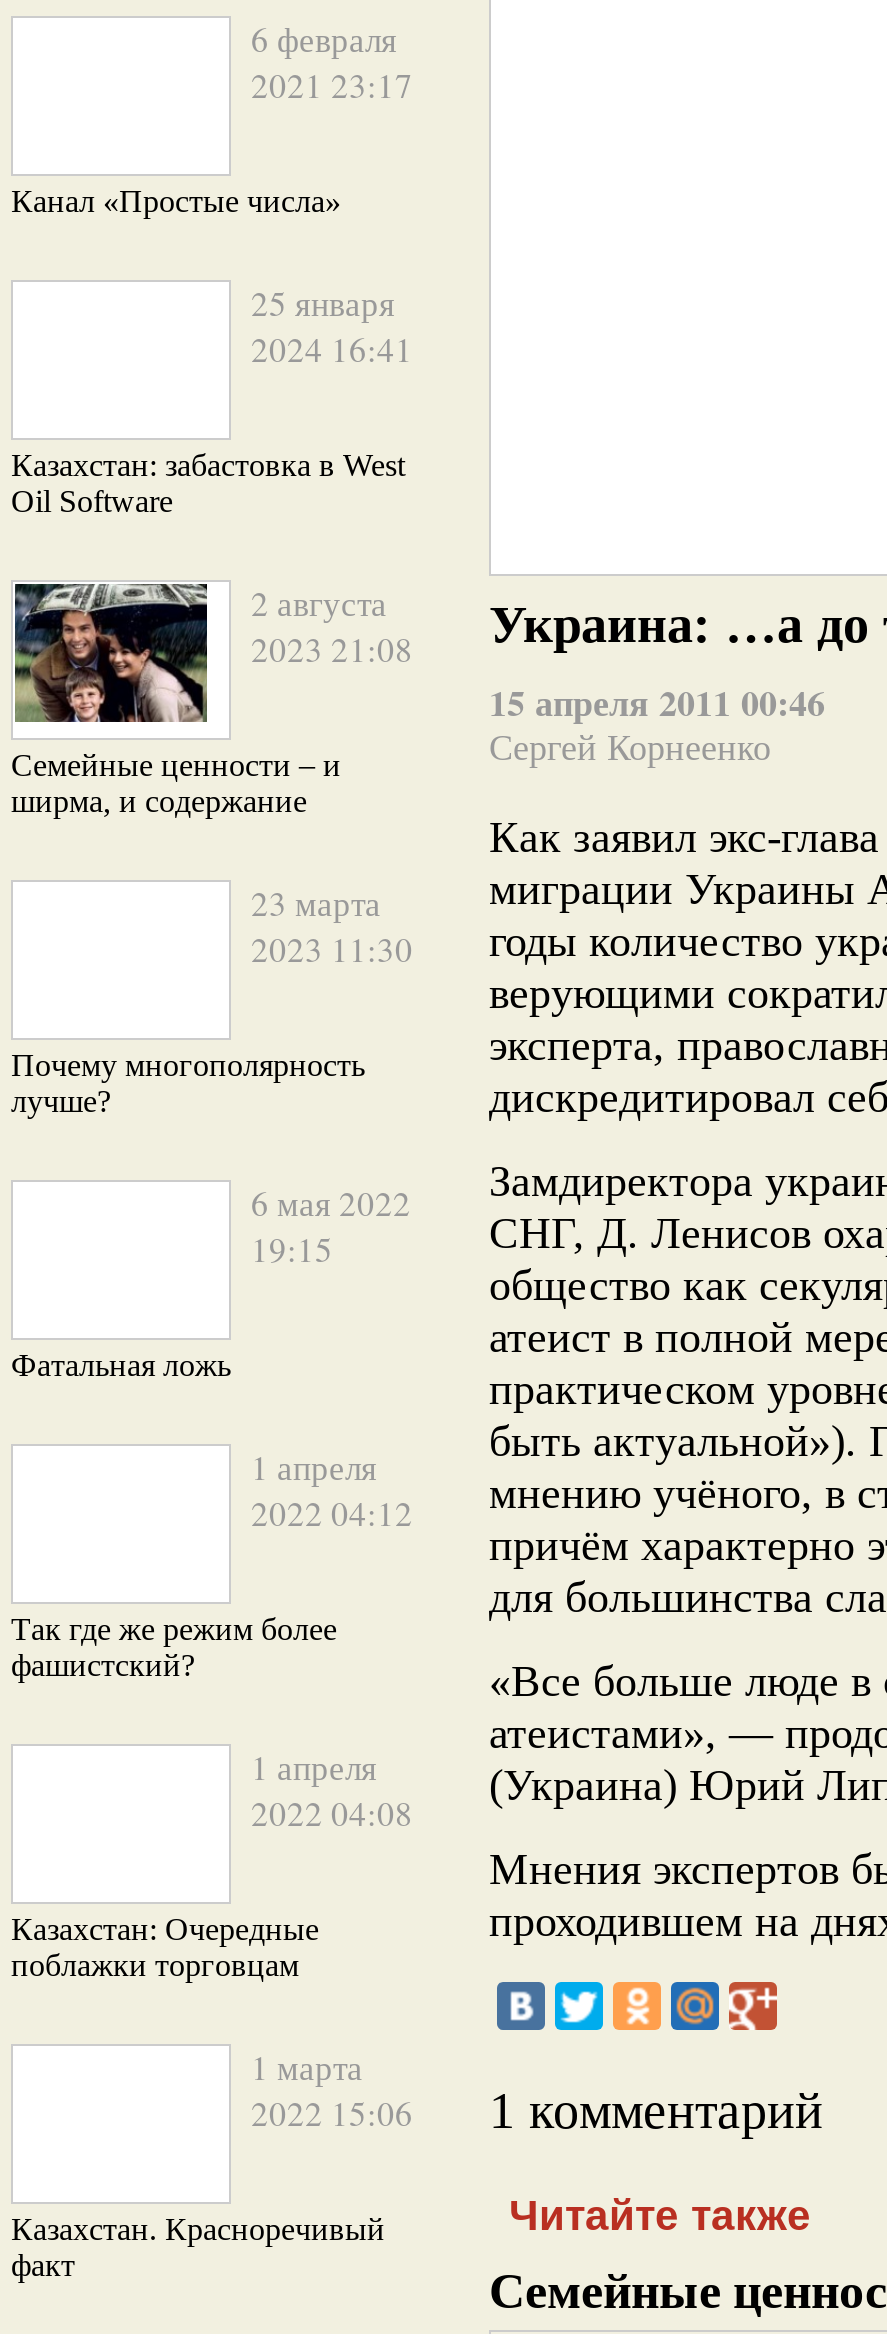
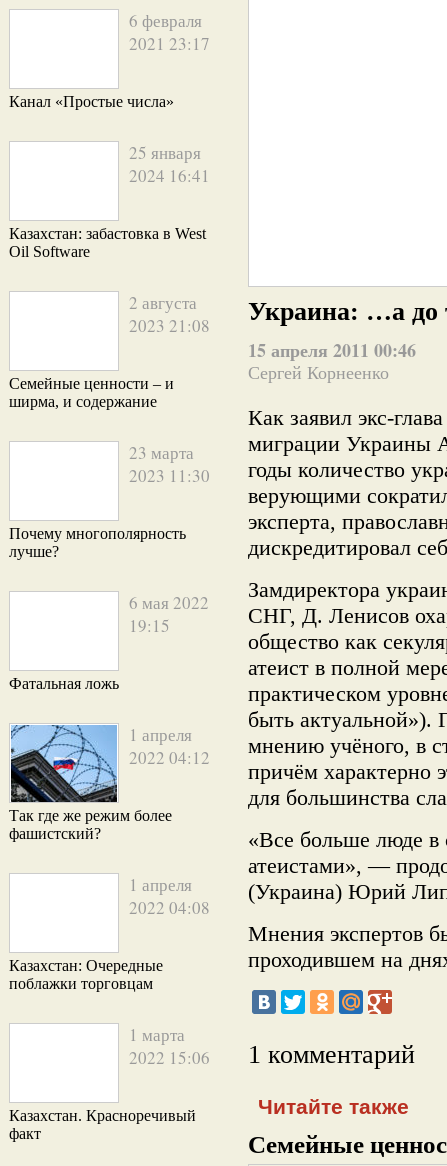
- [image]

+ [image]
